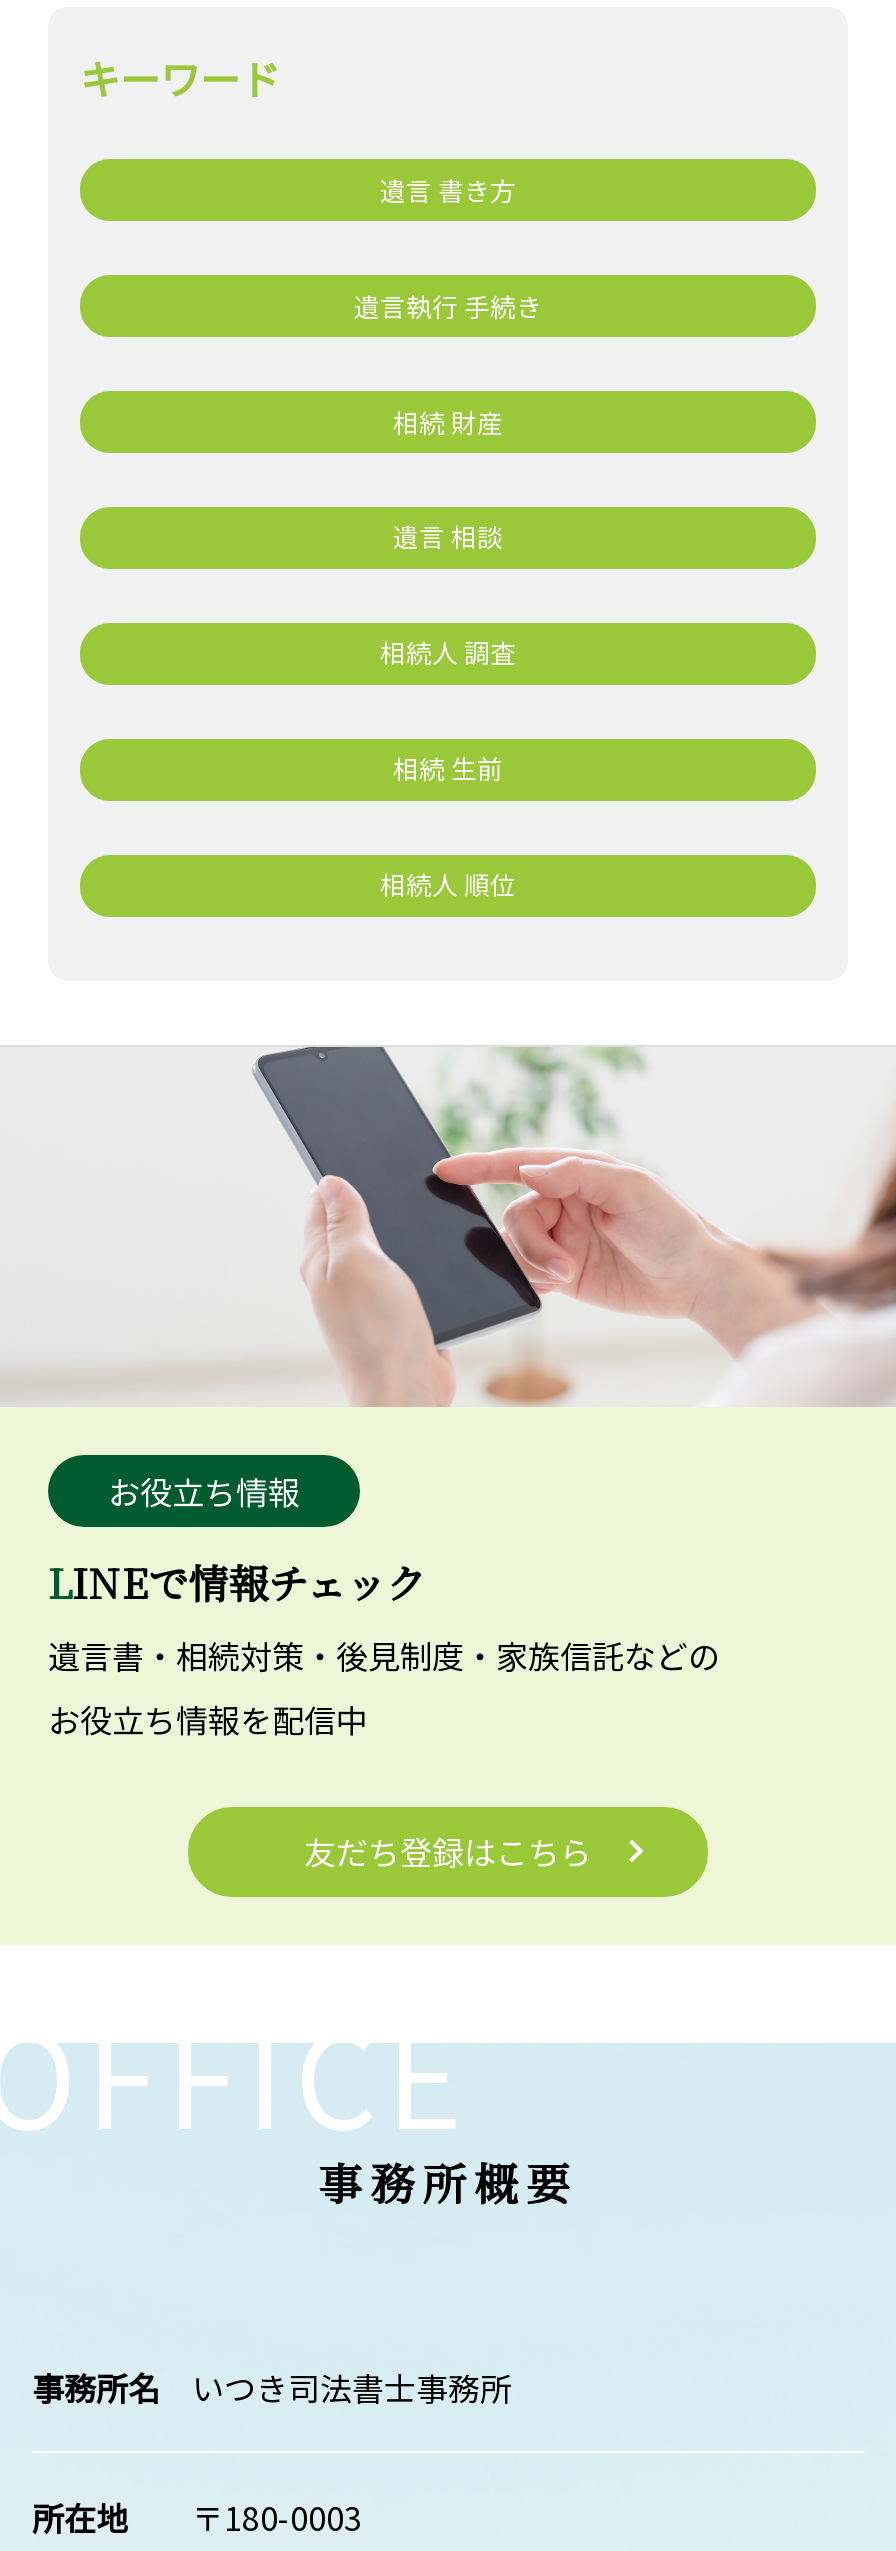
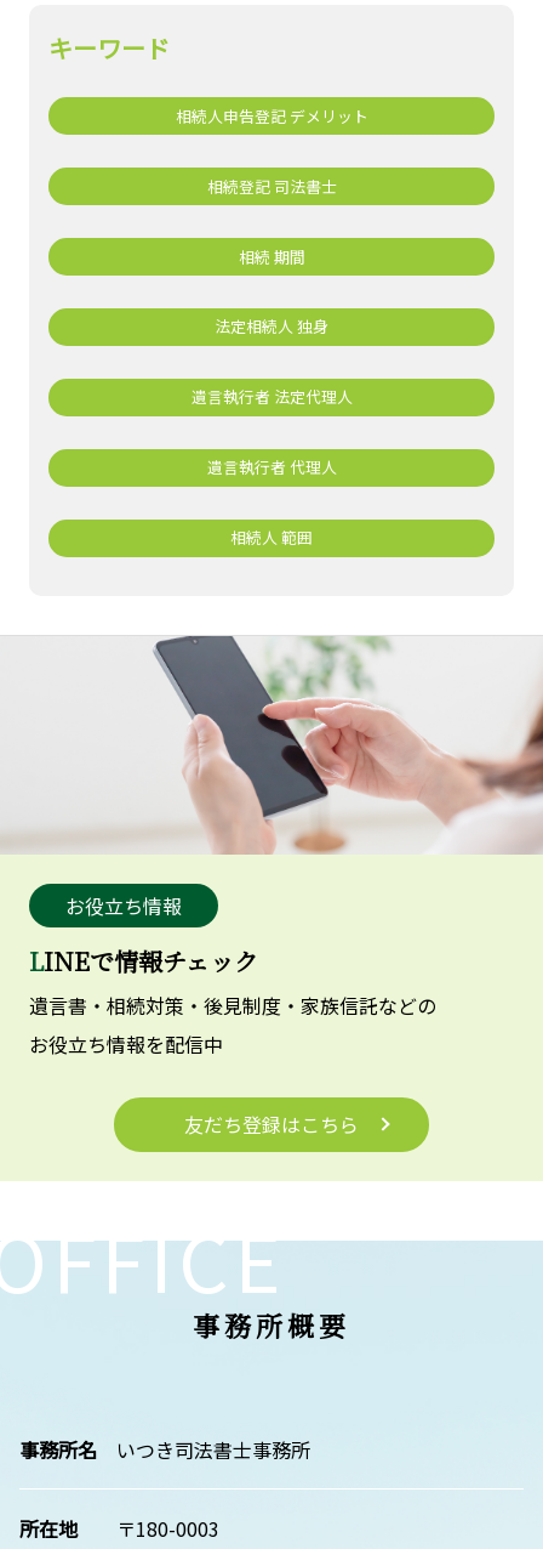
- 遺言 書き方
+ 相続人申告登記 デメリット

- 遺言執行 手続き
+ 相続登記 司法書士

- 相続 財産
+ 相続 期間

- 遺言 相談
+ 法定相続人 独身

- 相続人 調査
+ 遺言執行者 法定代理人

- 相続 生前
+ 遺言執行者 代理人

- 相続人 順位
+ 相続人 範囲
